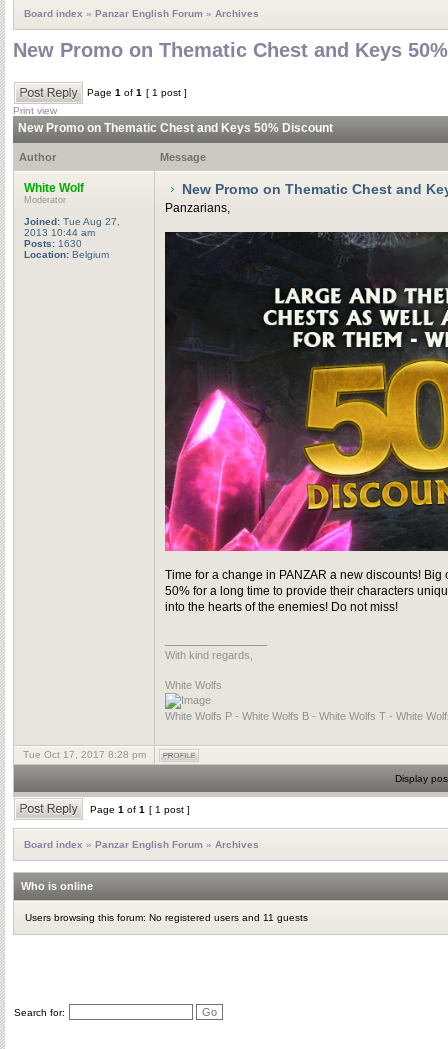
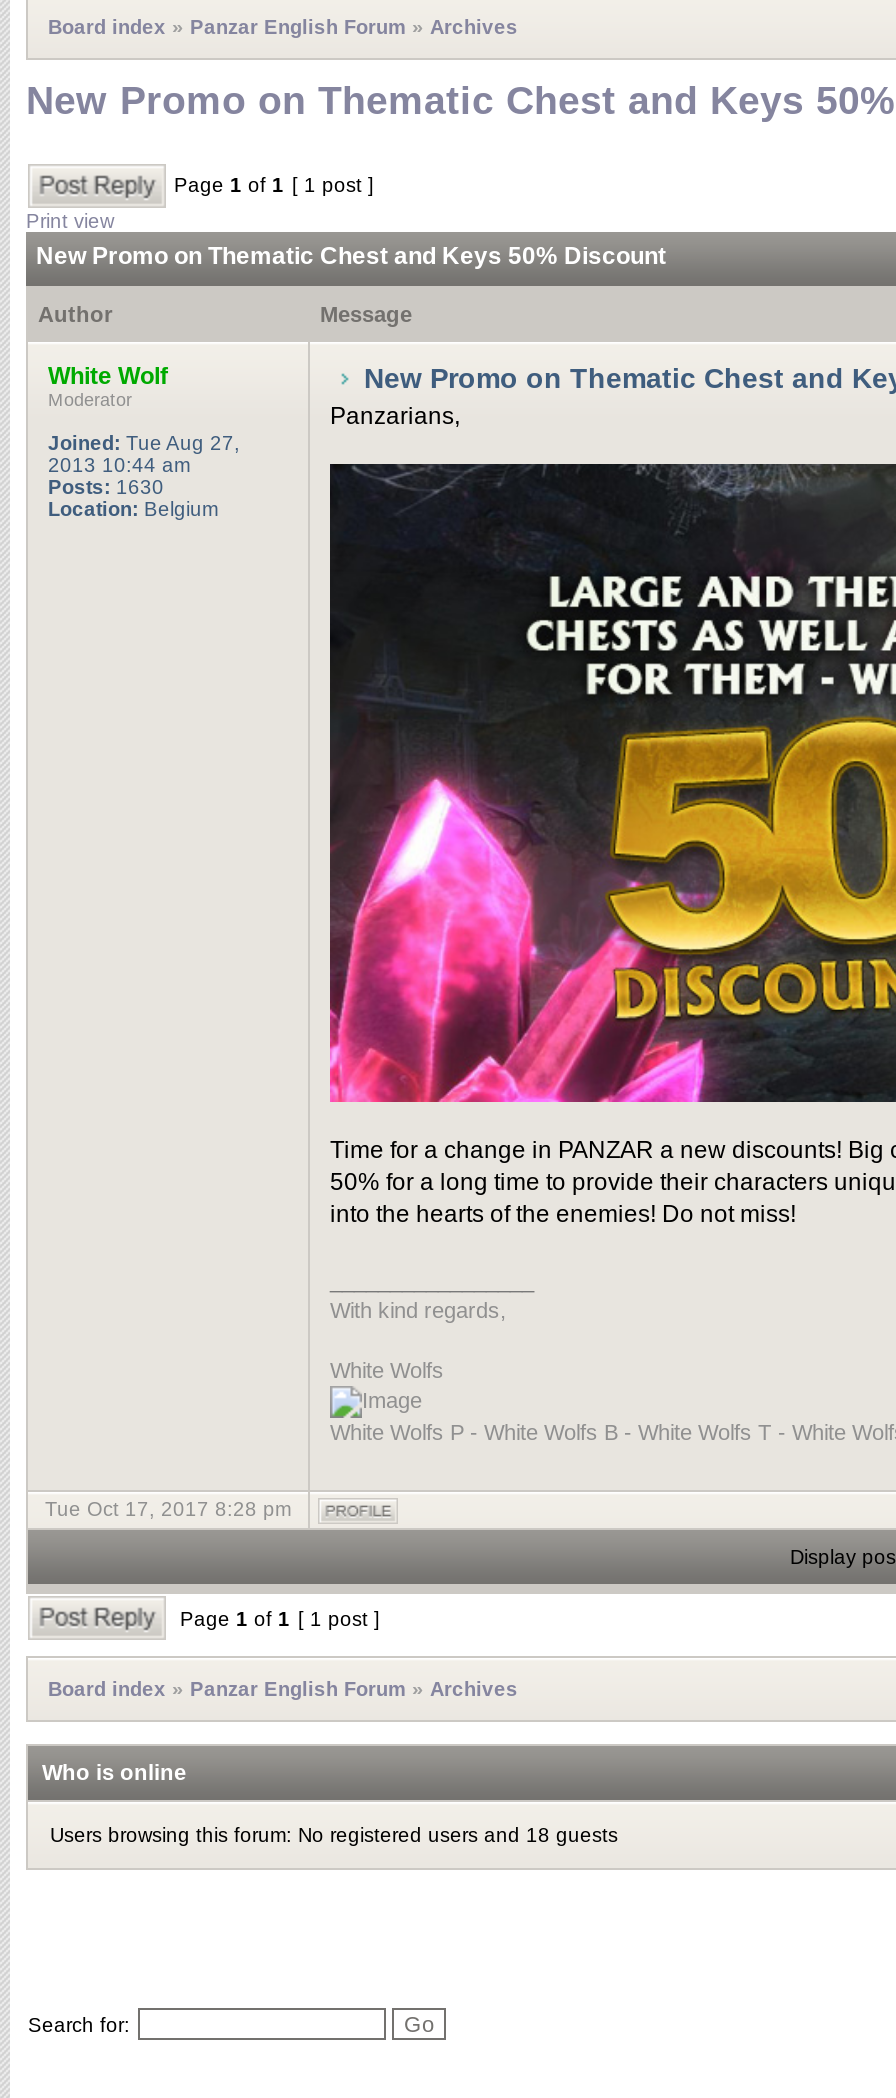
- Users browsing this forum: No registered users and 11 guests
+ Users browsing this forum: No registered users and 18 guests
